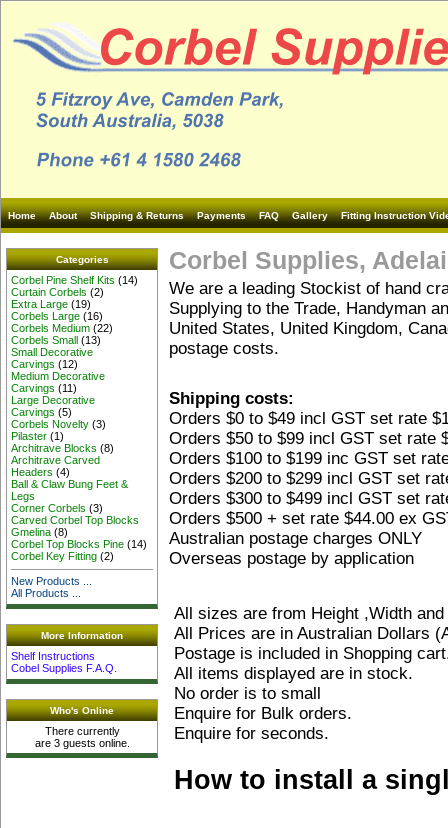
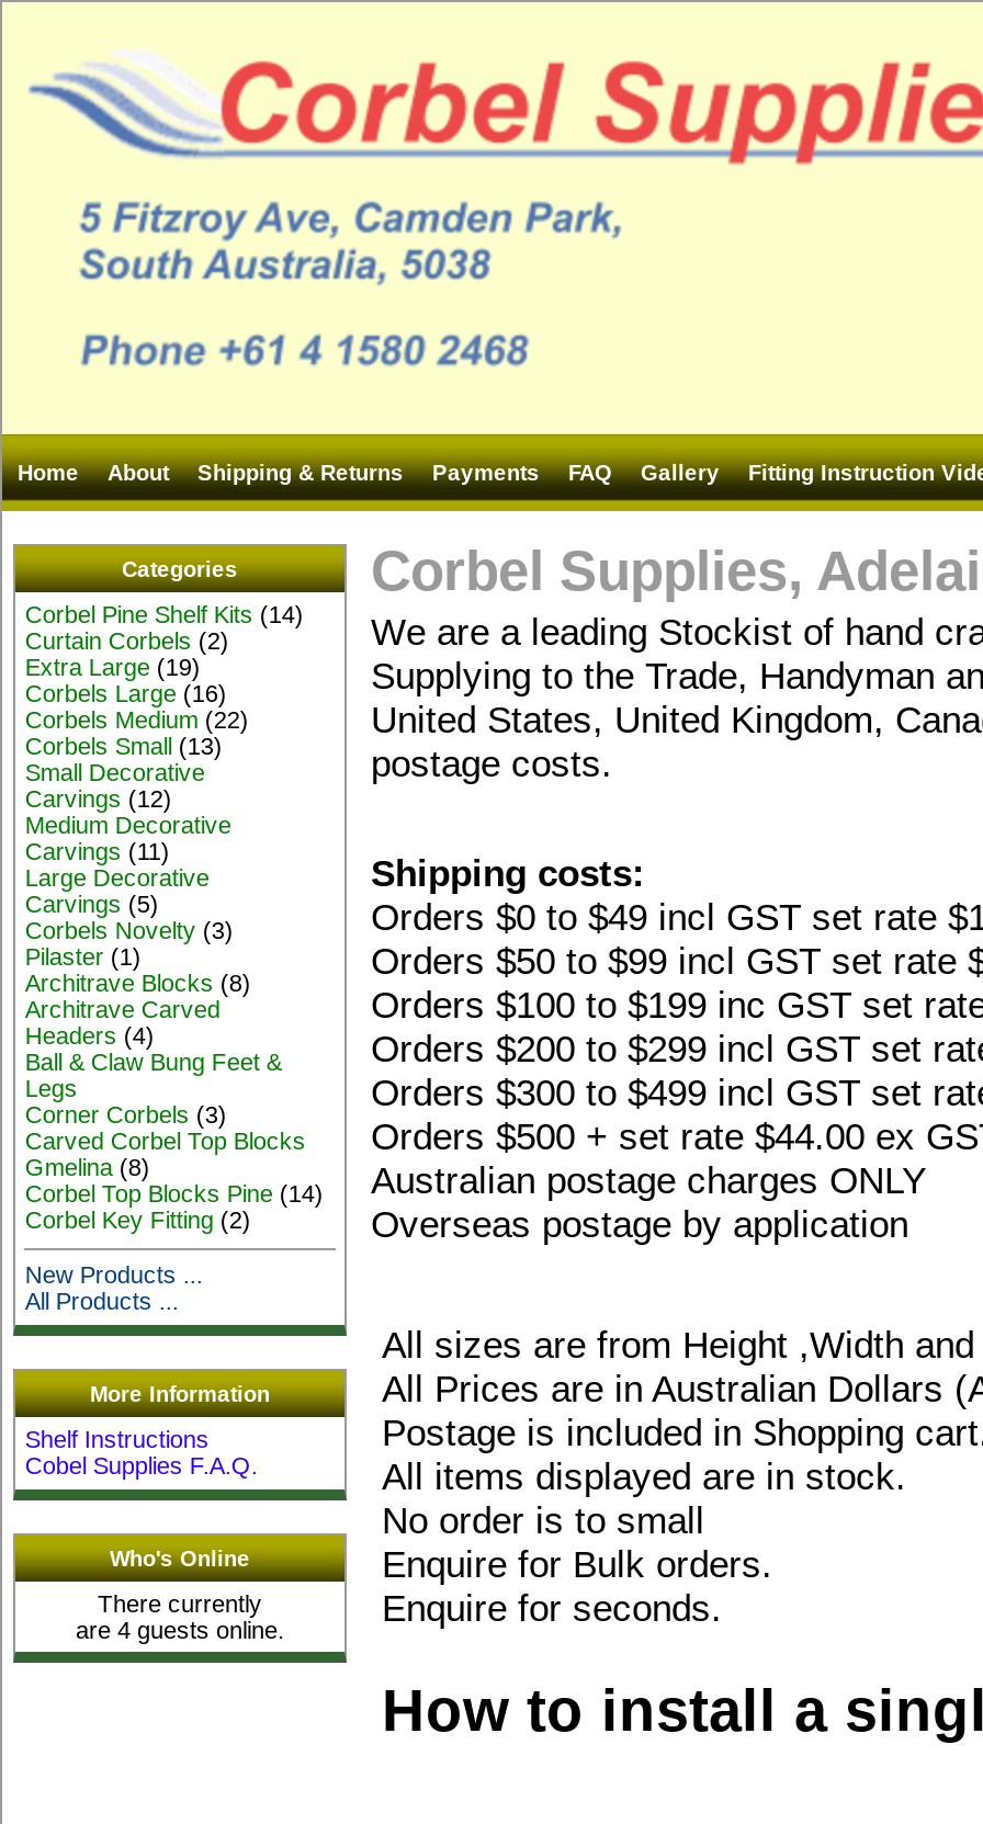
- are 3 guests online.
+ are 4 guests online.
